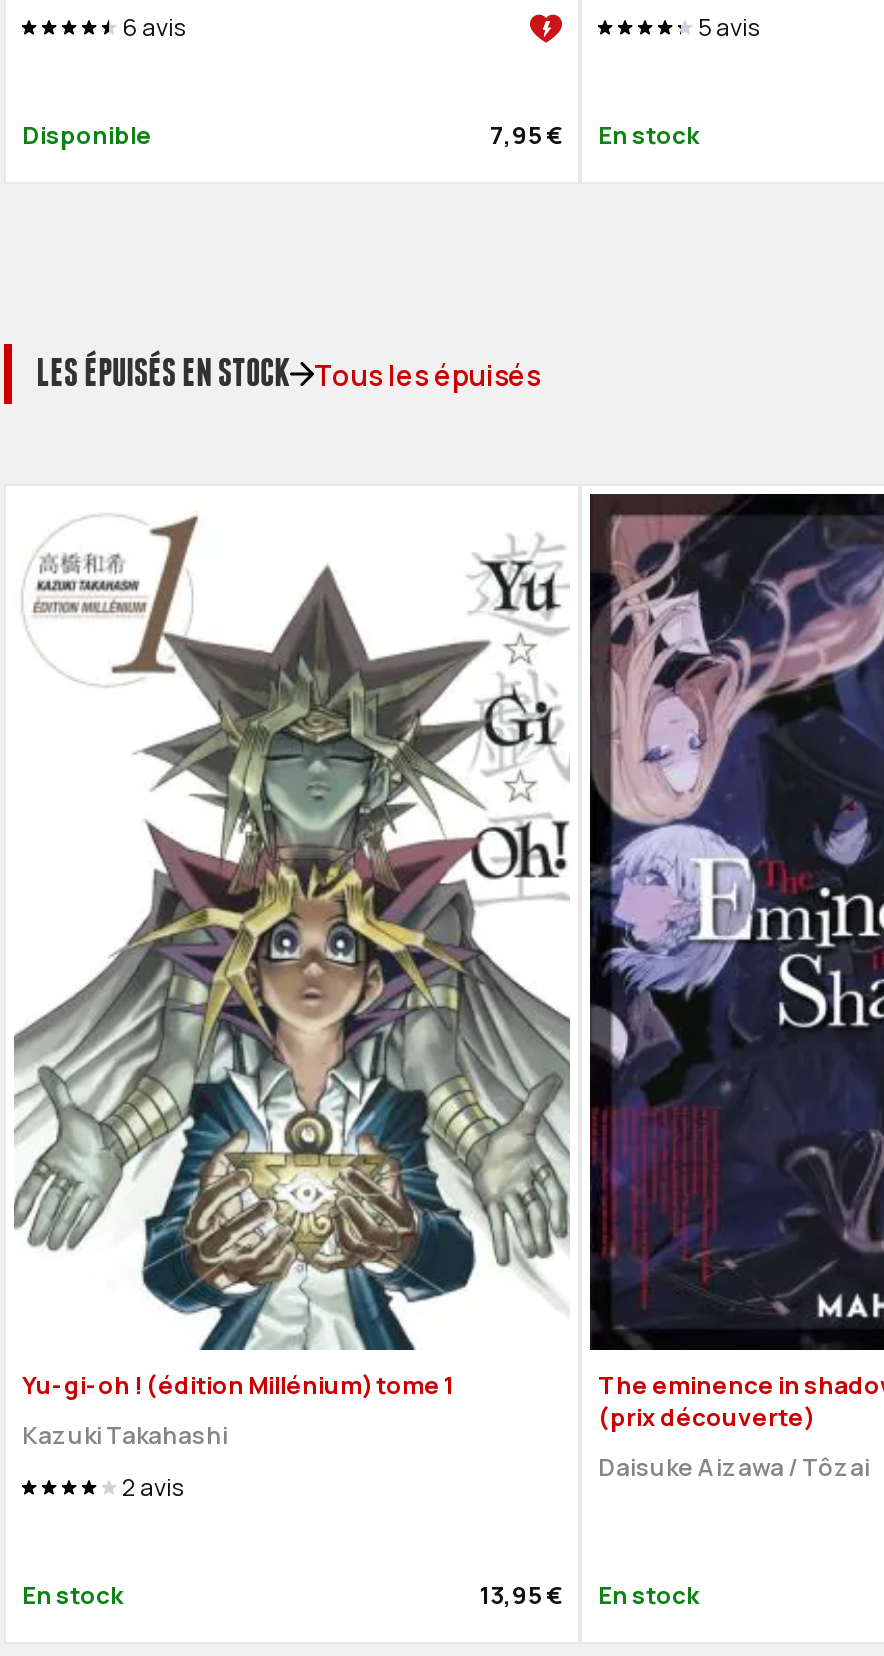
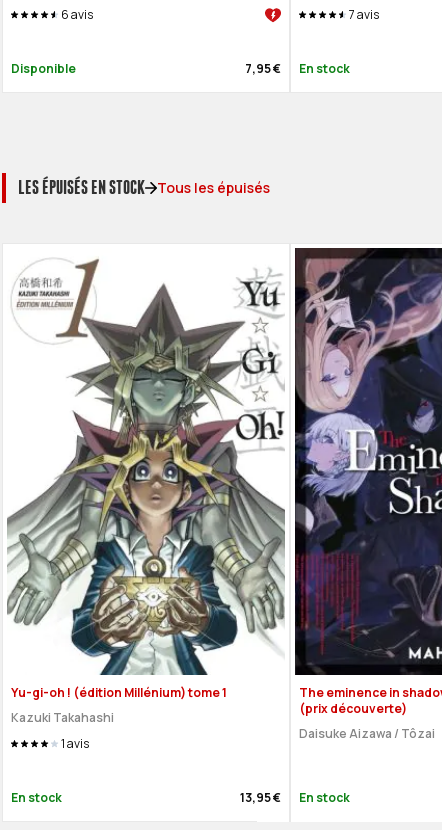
- 5 avis
+ 7 avis

- 2 avis
+ 1 avis
